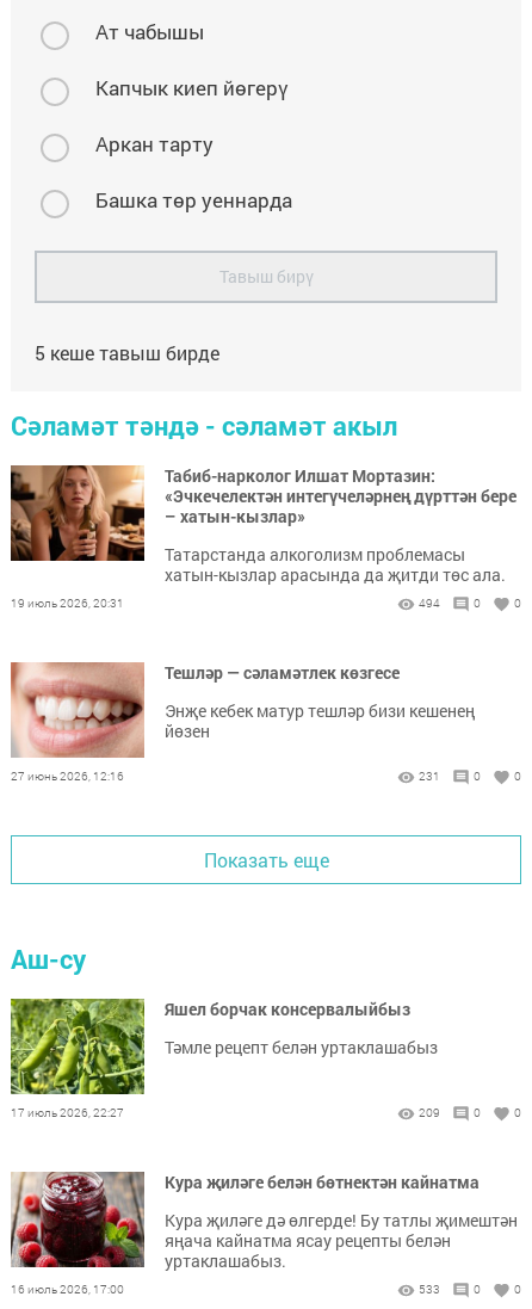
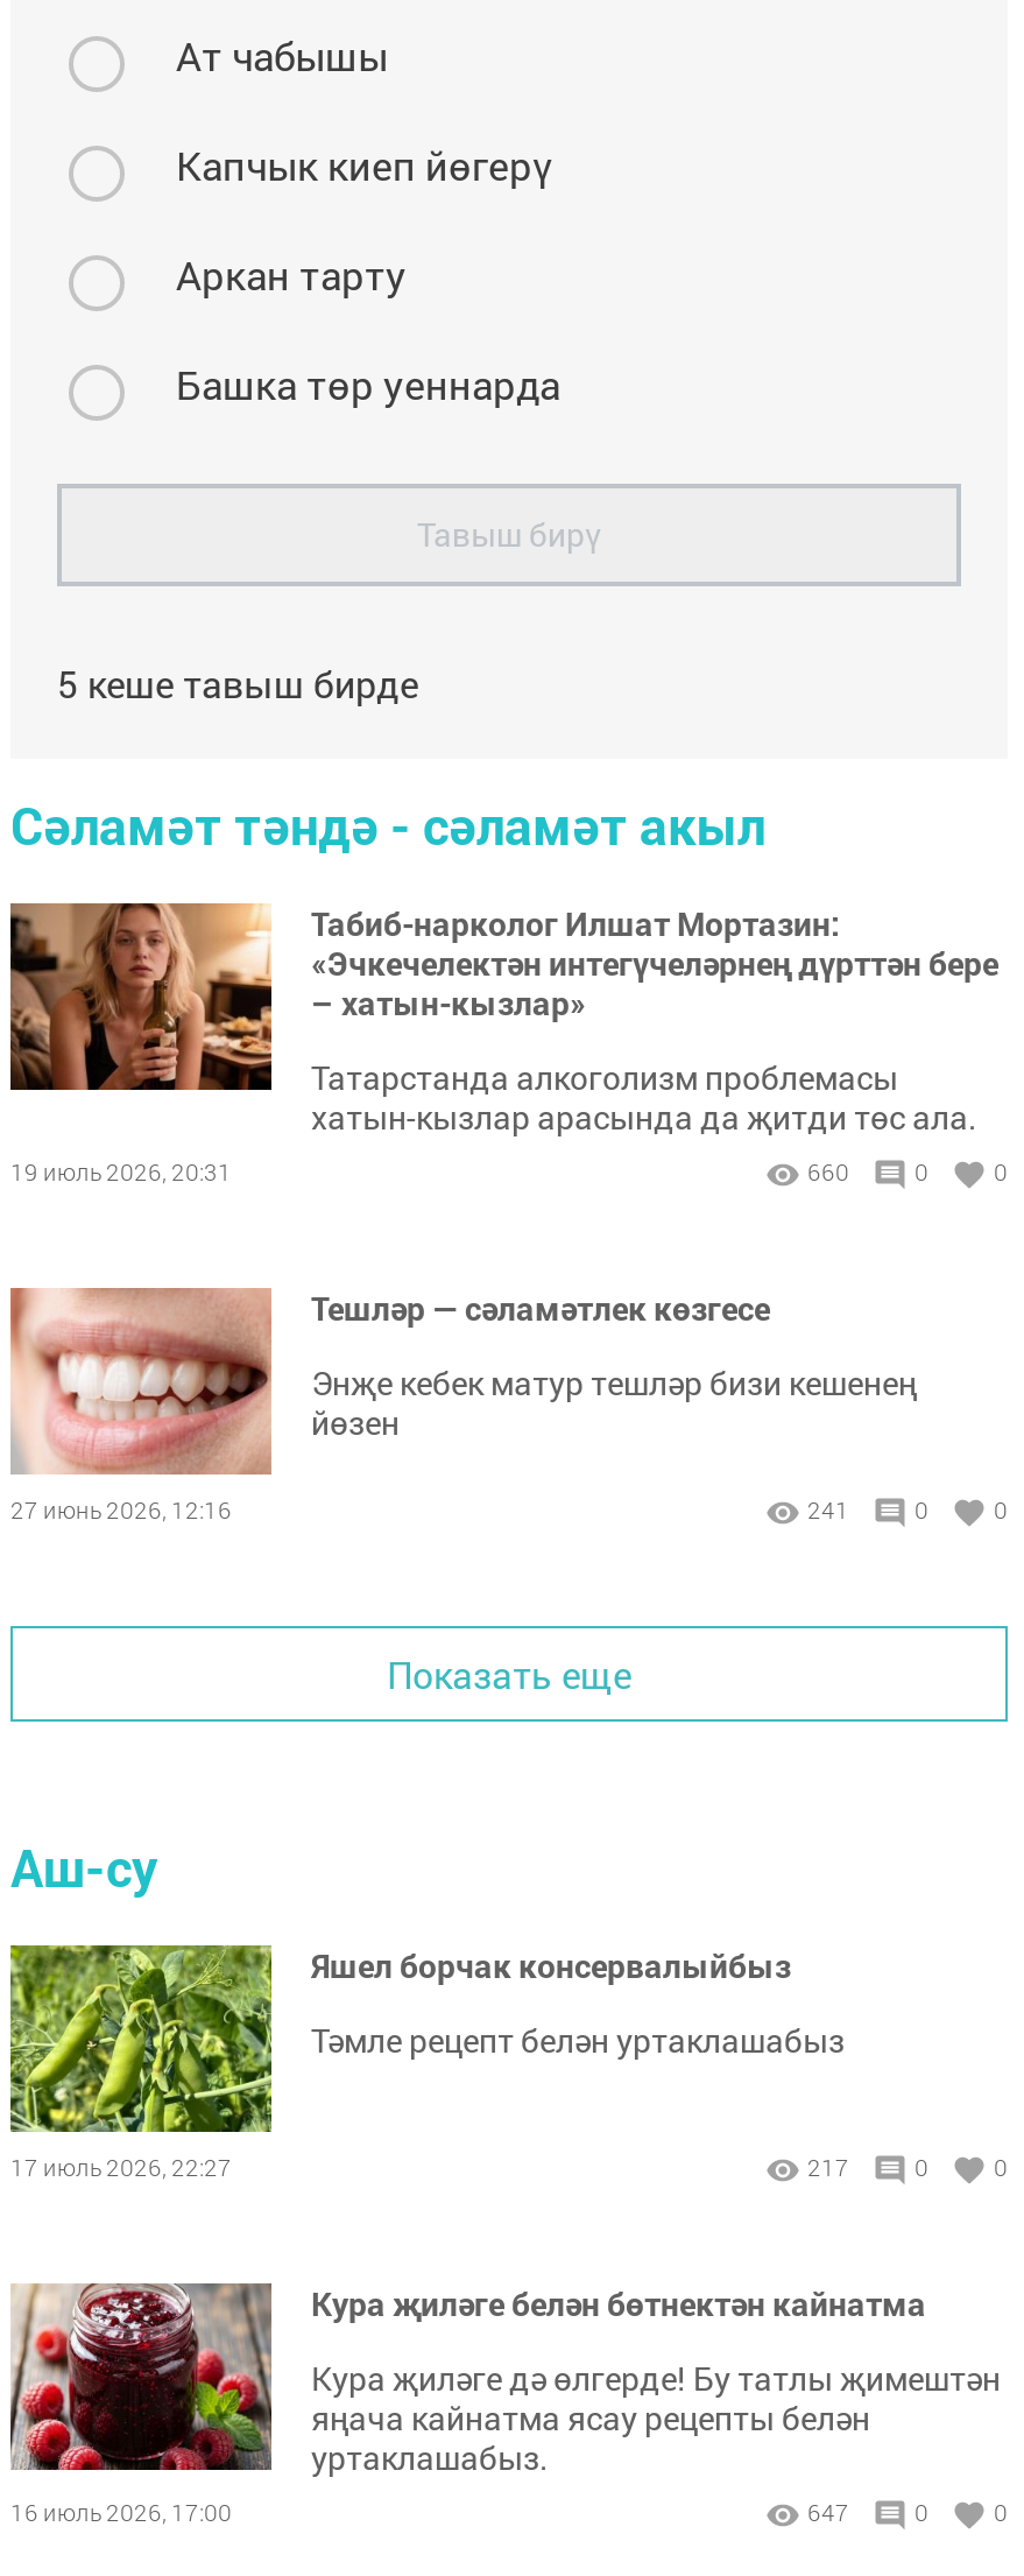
- 494
+ 660

- 231
+ 241

- 209
+ 217

- 533
+ 647
